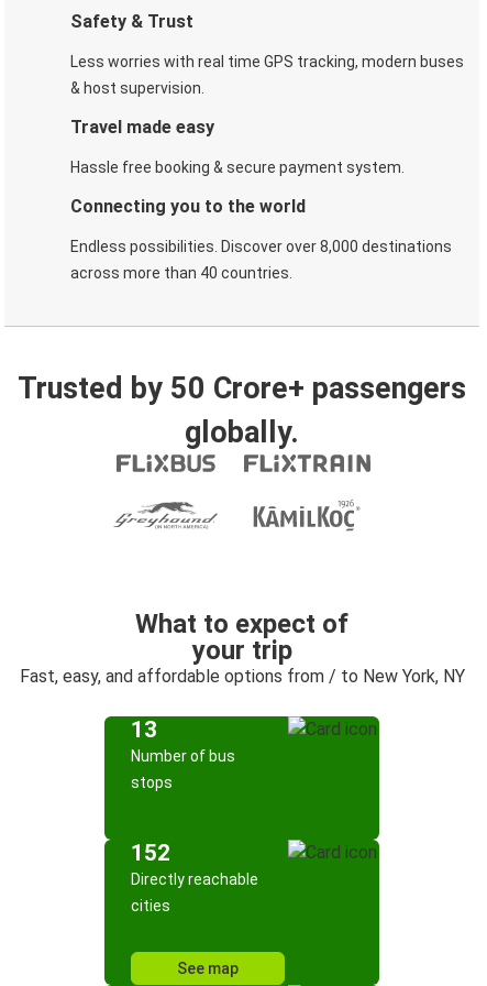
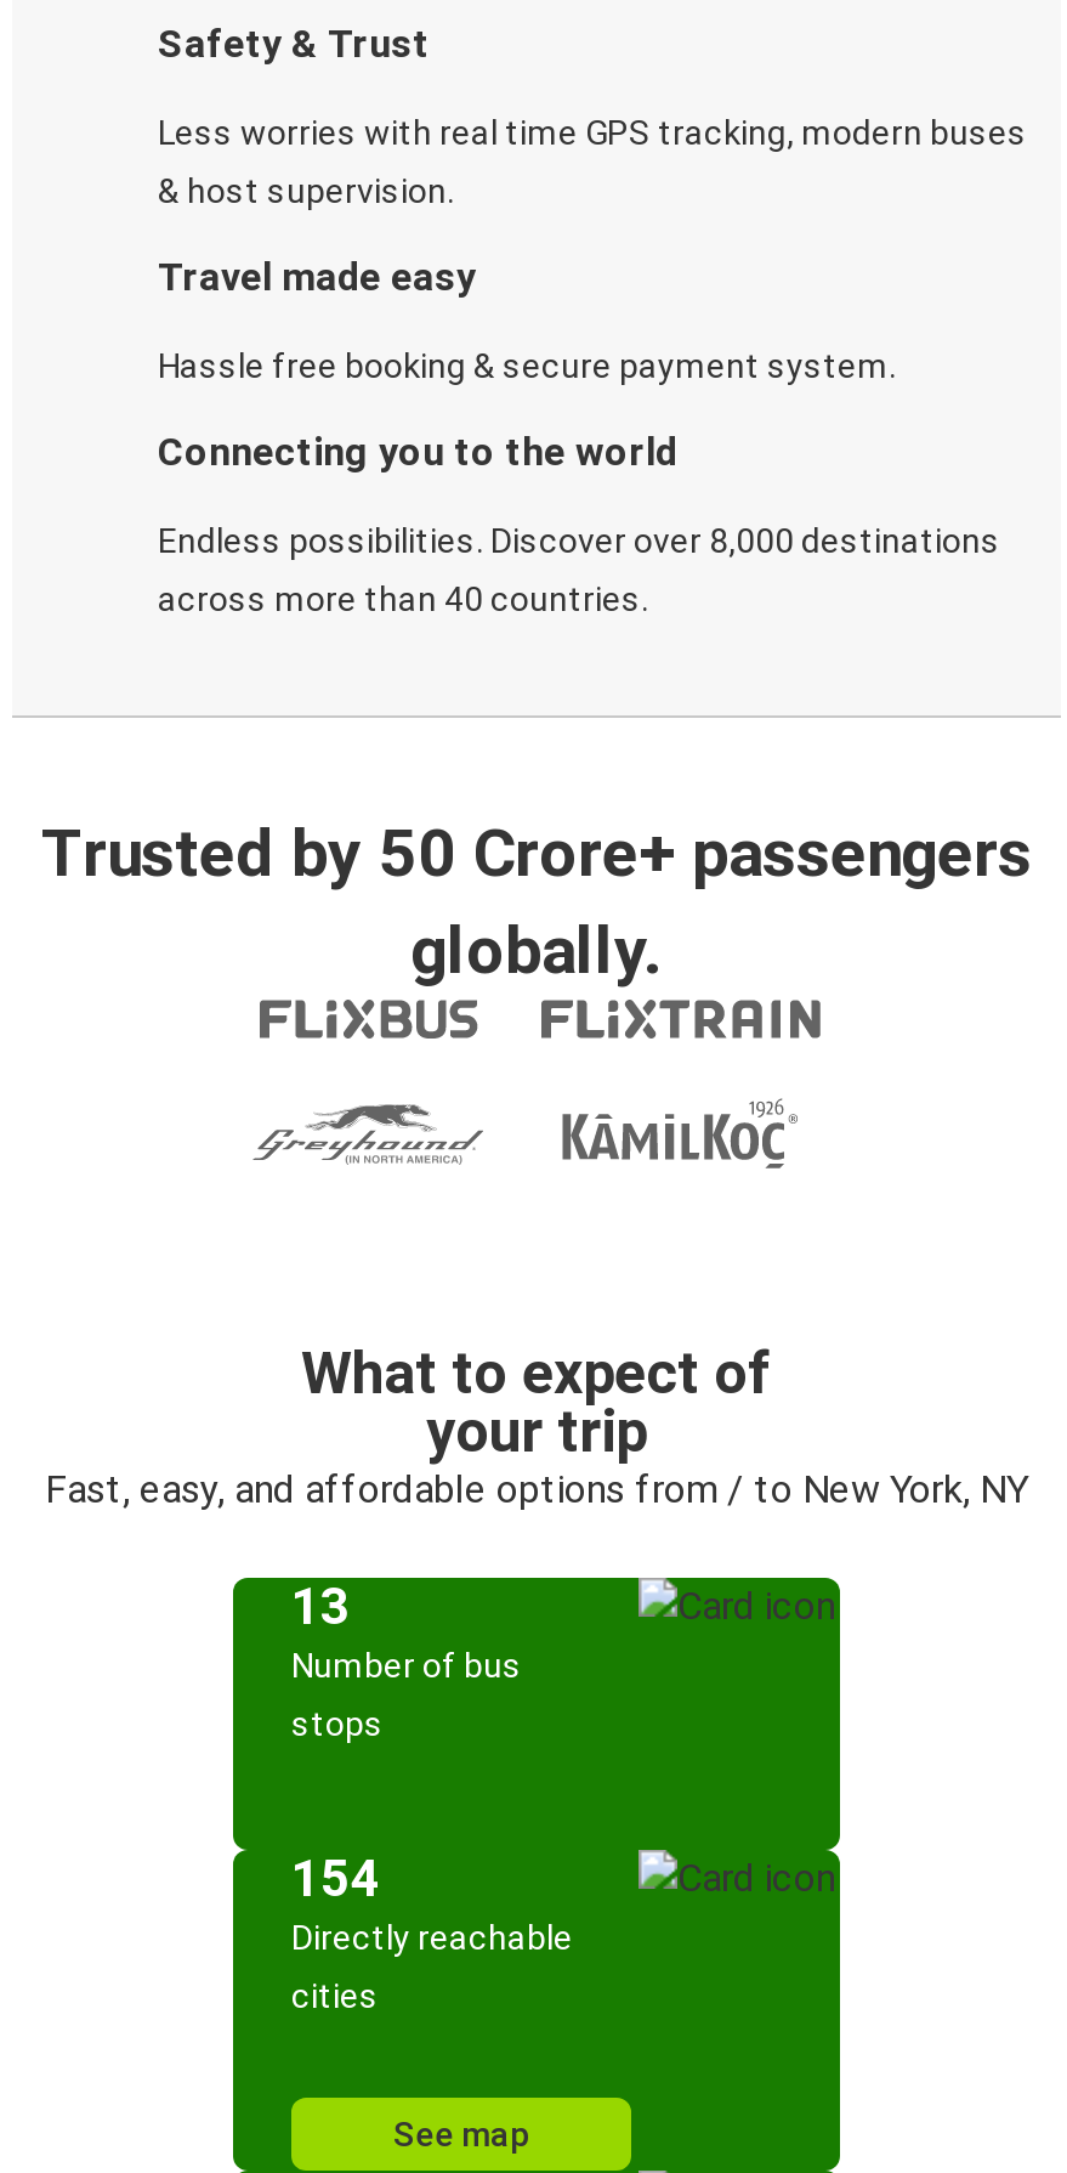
- 152
+ 154
